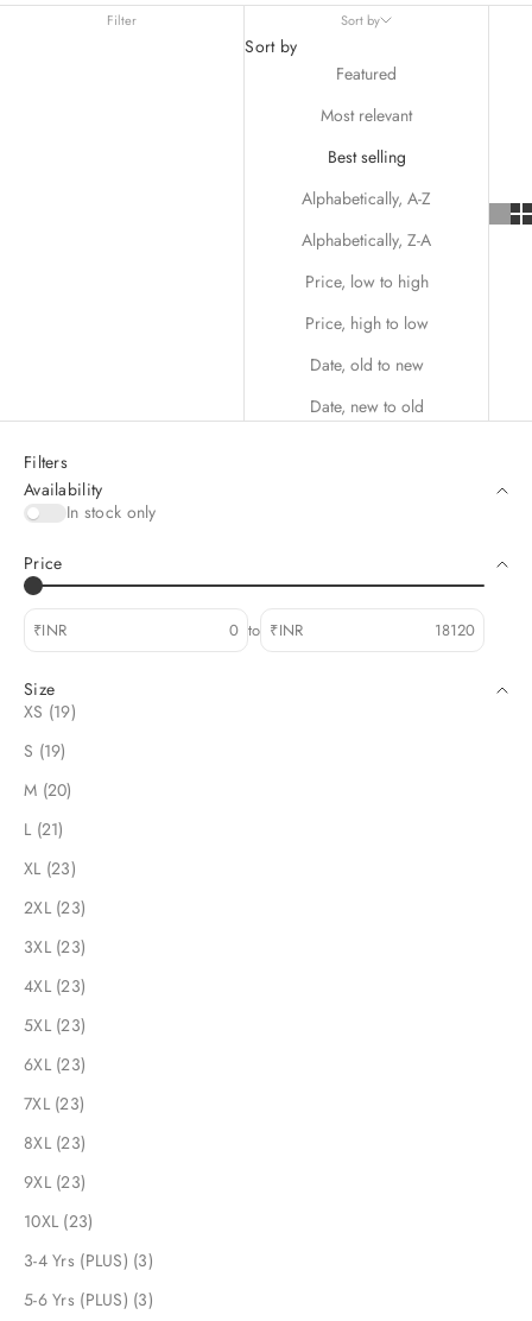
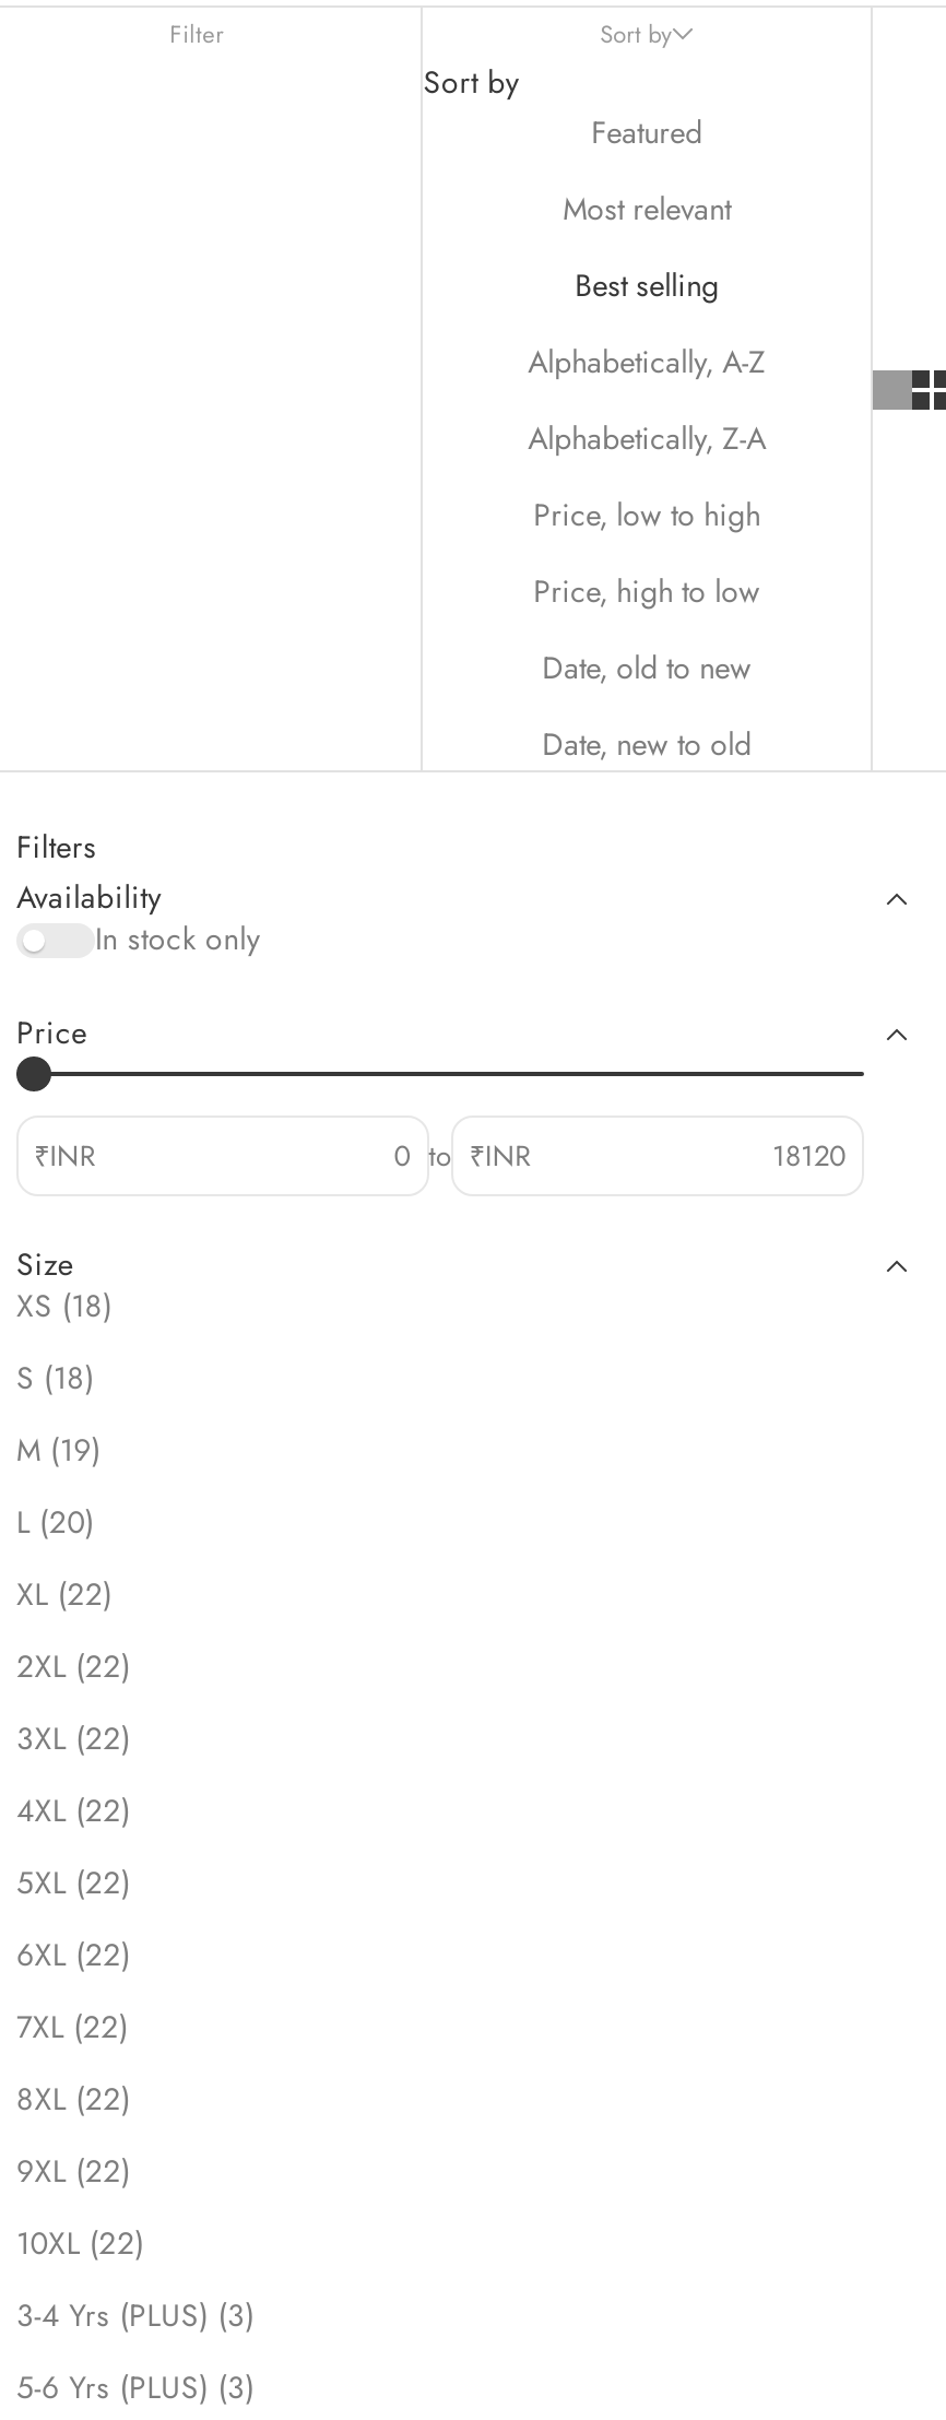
- XS (19)
+ XS (18)

- S (19)
+ S (18)

- M (20)
+ M (19)

- L (21)
+ L (20)

- XL (23)
+ XL (22)

- 2XL (23)
+ 2XL (22)

- 3XL (23)
+ 3XL (22)

- 4XL (23)
+ 4XL (22)

- 5XL (23)
+ 5XL (22)

- 6XL (23)
+ 6XL (22)

- 7XL (23)
+ 7XL (22)

- 8XL (23)
+ 8XL (22)

- 9XL (23)
+ 9XL (22)

- 10XL (23)
+ 10XL (22)
